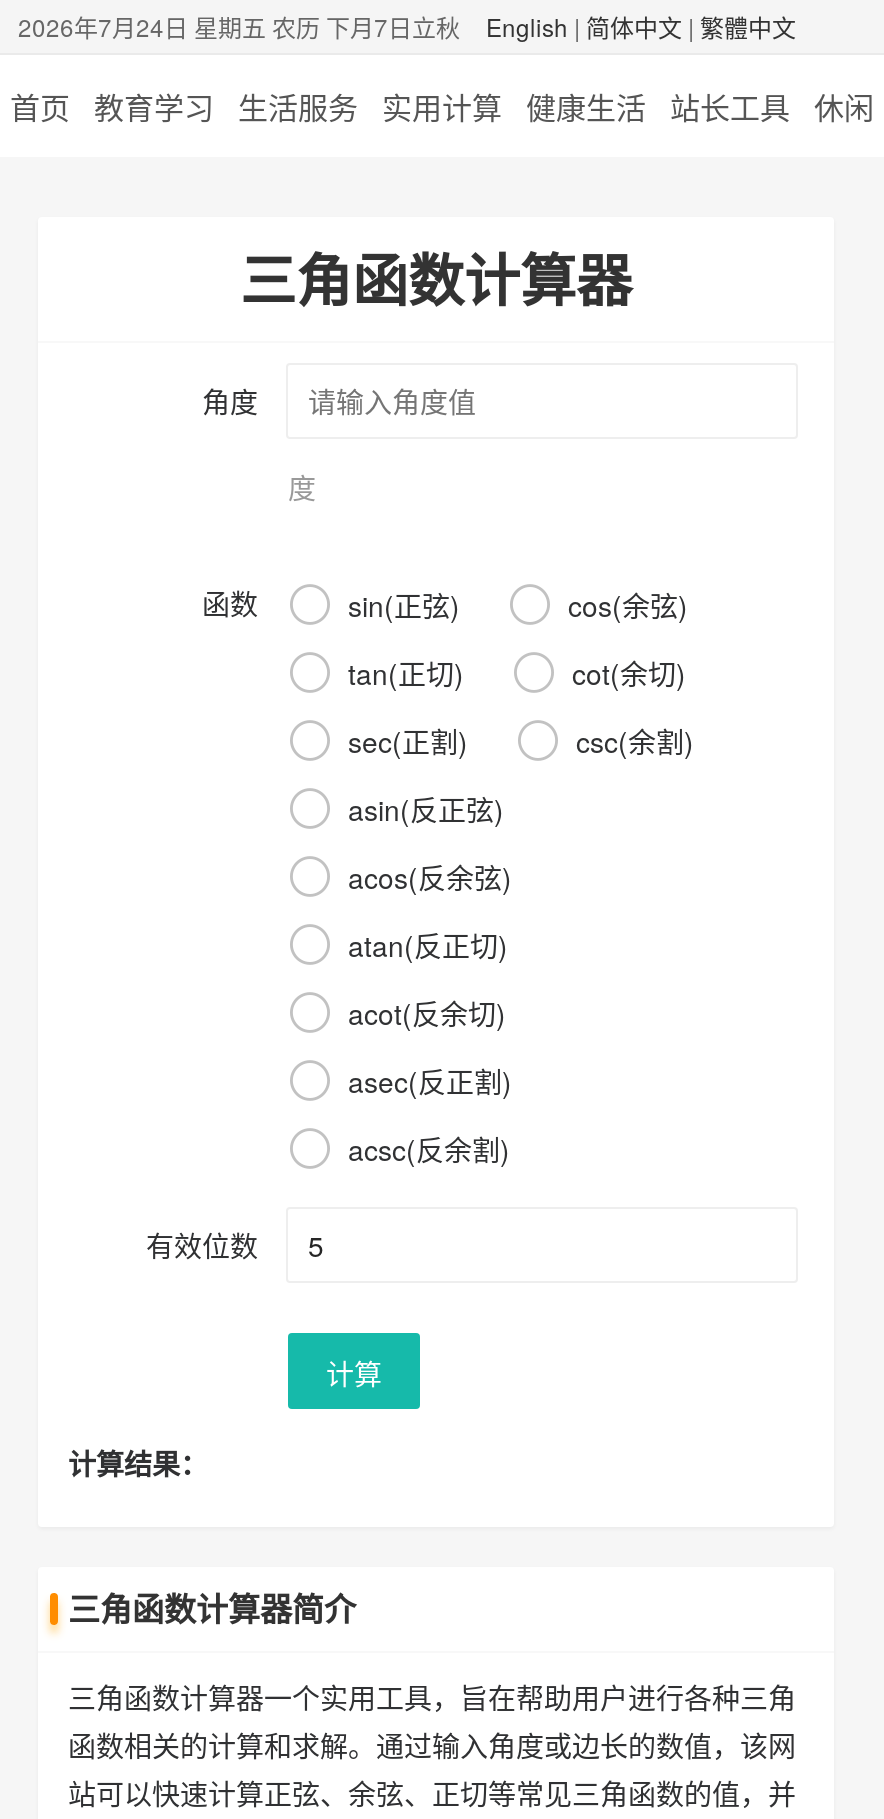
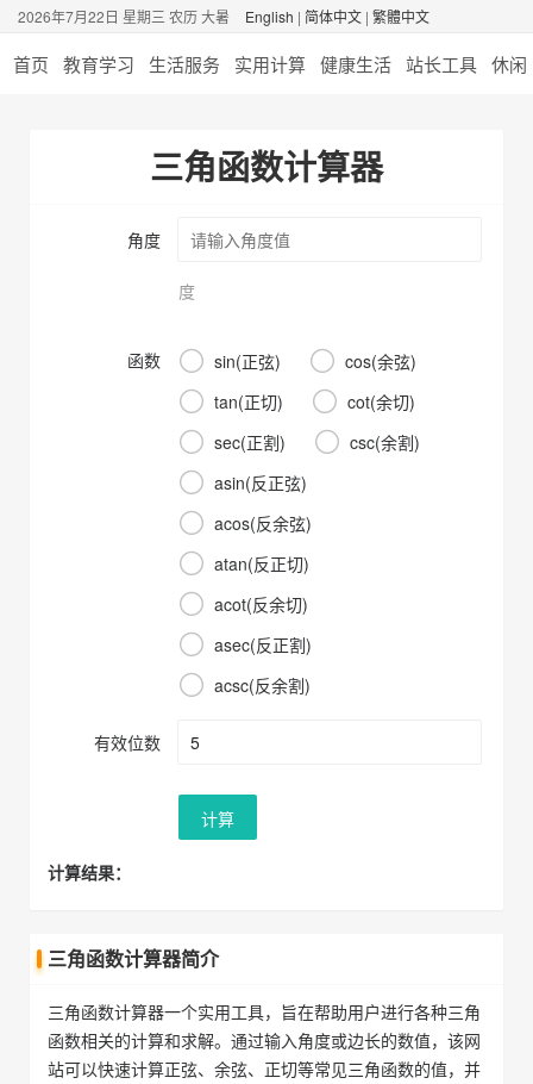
- 2026年7月24日 星期五 农历 下月7日立秋
+ 2026年7月22日 星期三 农历 大暑
